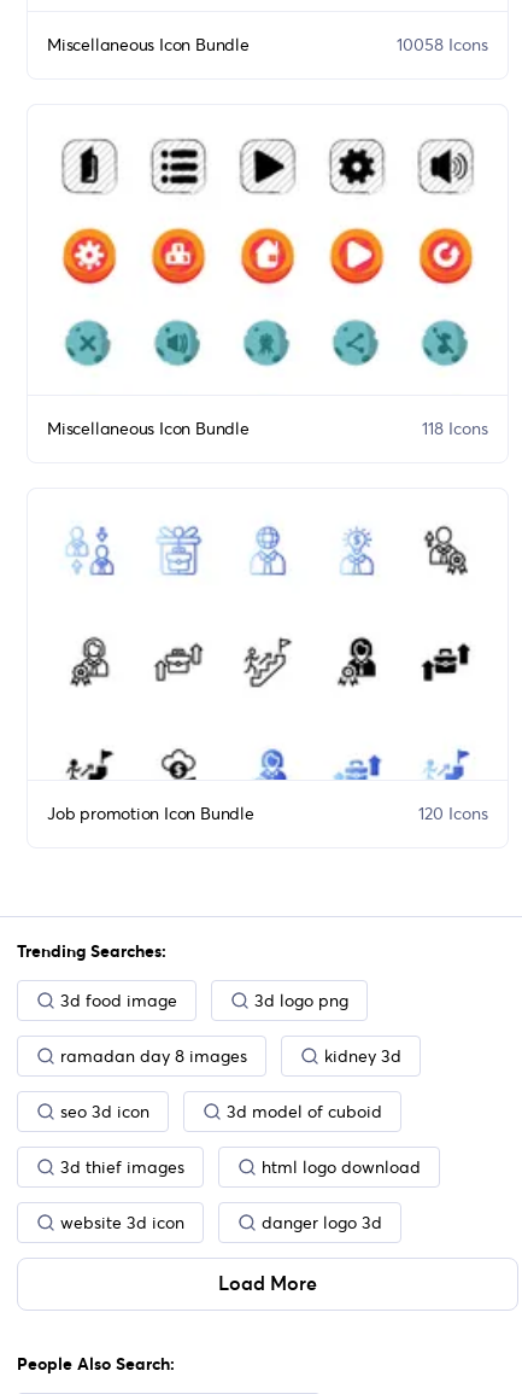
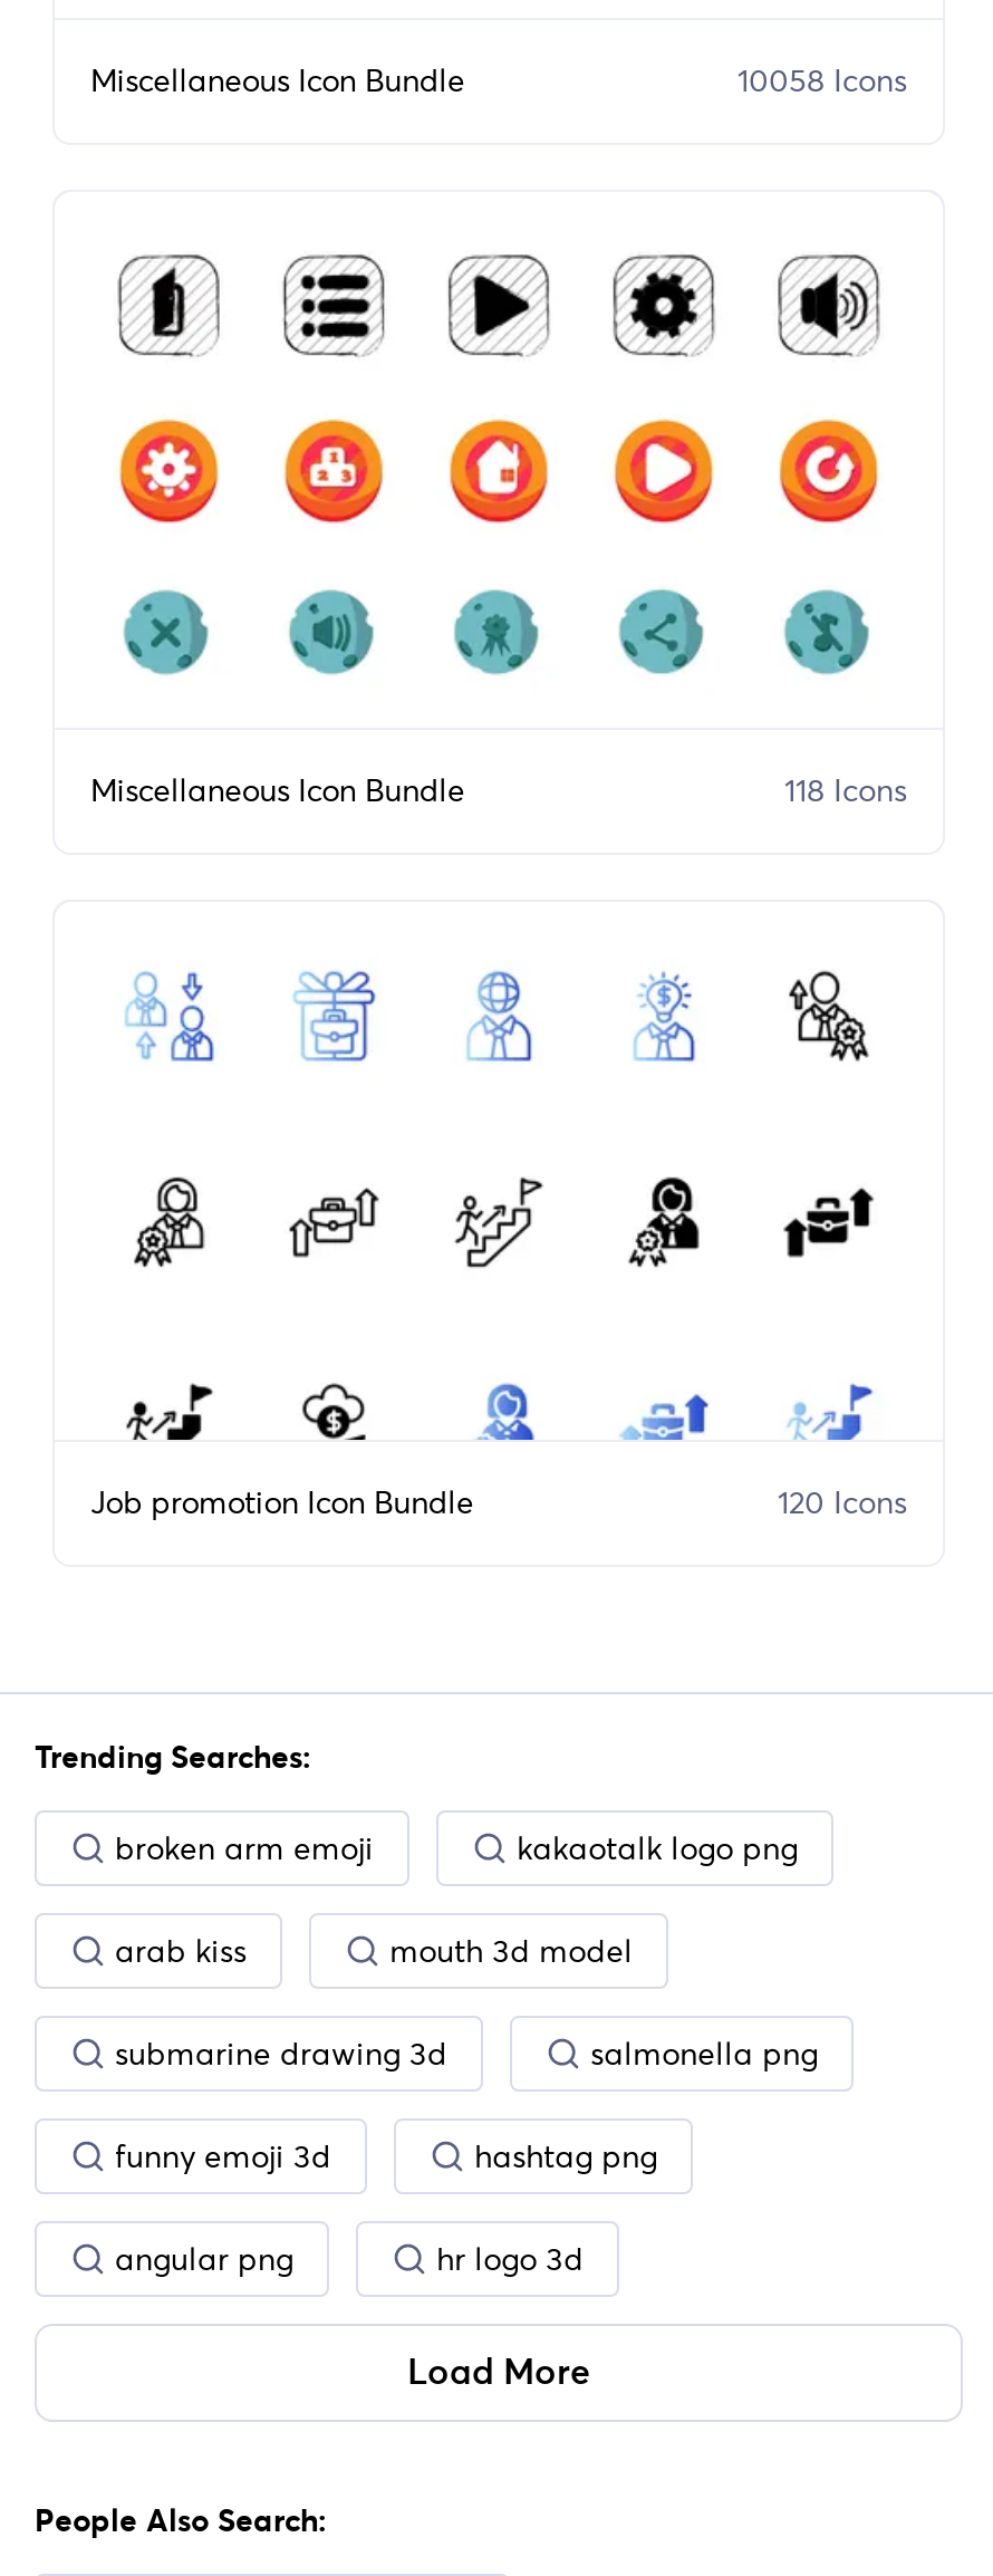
- 3d food image
- 3d logo png
+ broken arm emoji
+ kakaotalk logo png

- ramadan day 8 images
- kidney 3d
+ arab kiss
+ mouth 3d model

- seo 3d icon
- 3d model of cuboid
+ submarine drawing 3d
+ salmonella png

- 3d thief images
- html logo download
+ funny emoji 3d
+ hashtag png

- website 3d icon
- danger logo 3d
+ angular png
+ hr logo 3d
